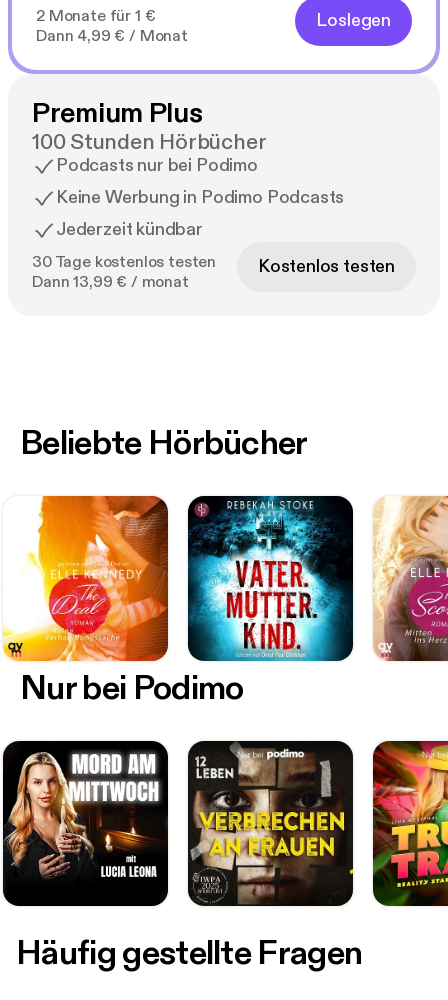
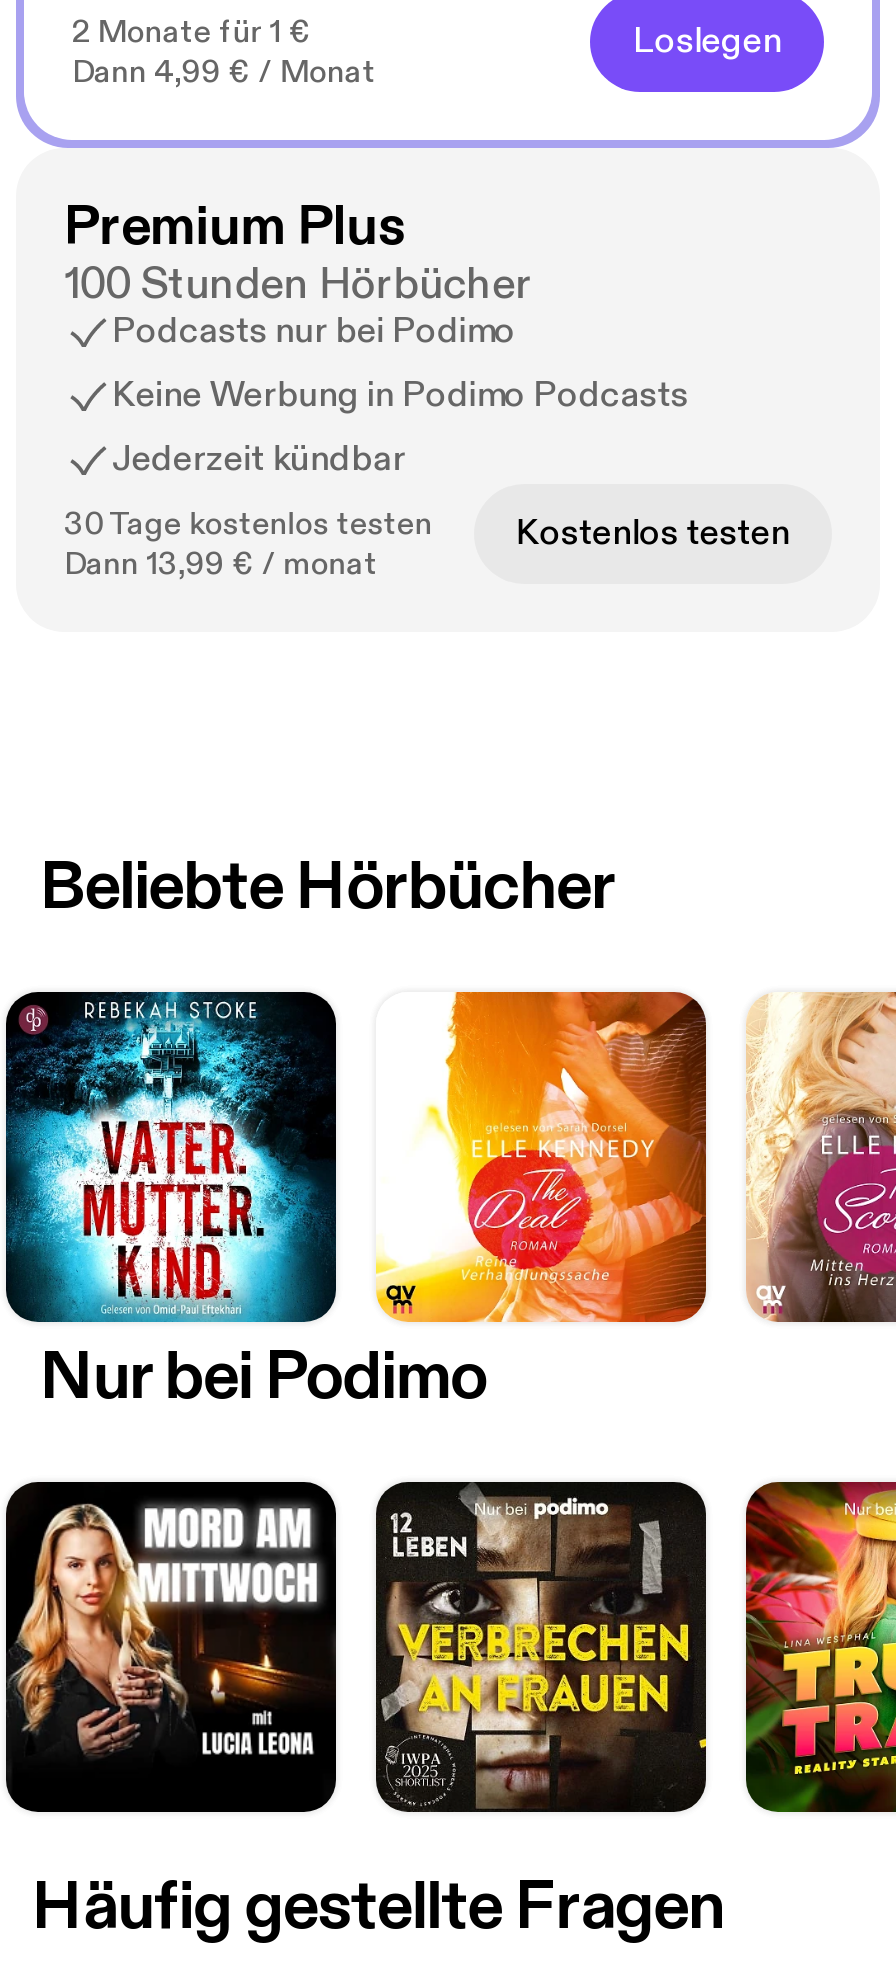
- [image]
+ [image]

- [image]
+ [image]
